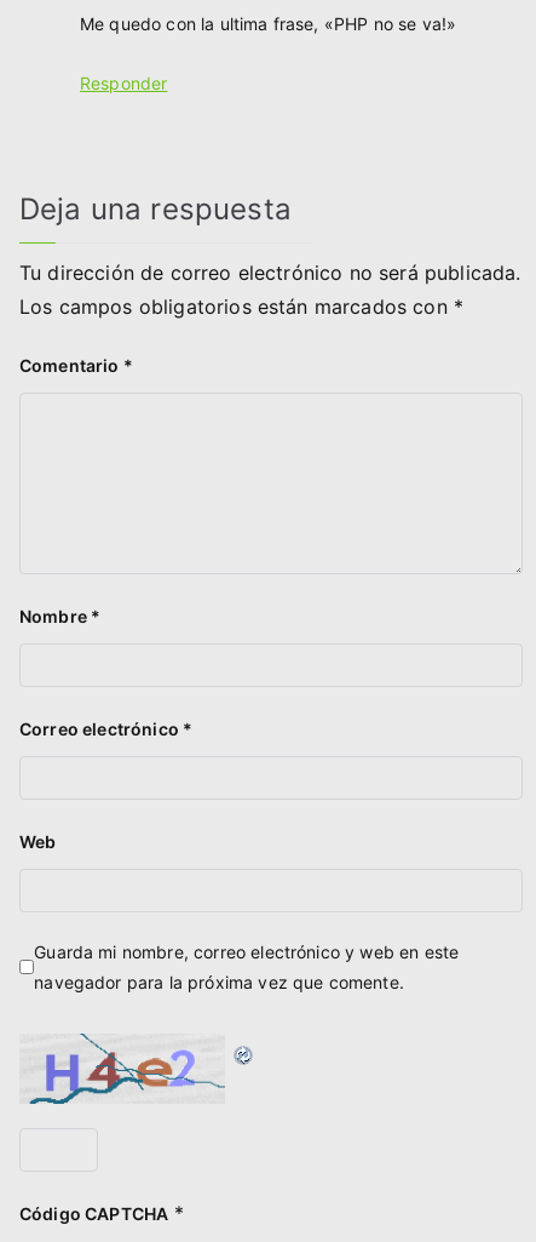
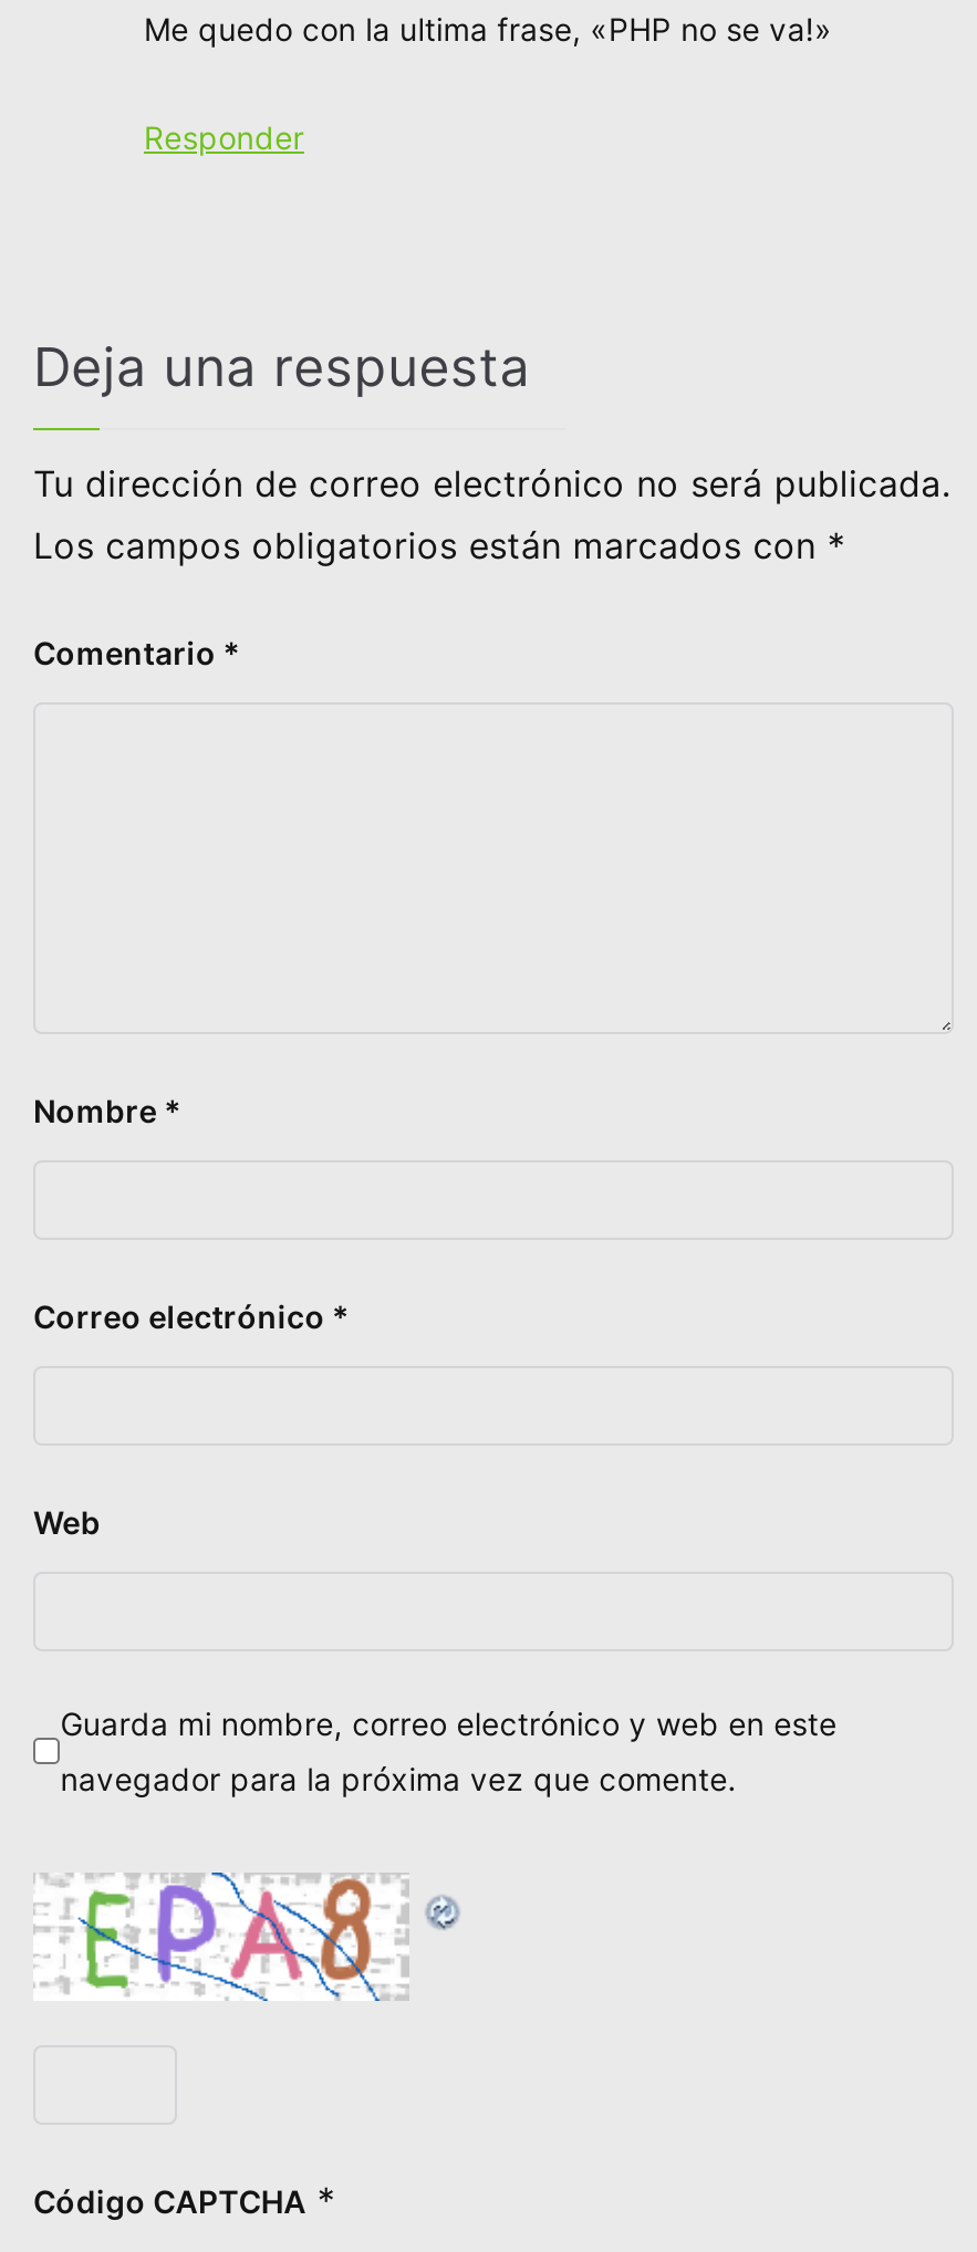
- [image]
+ [image]
